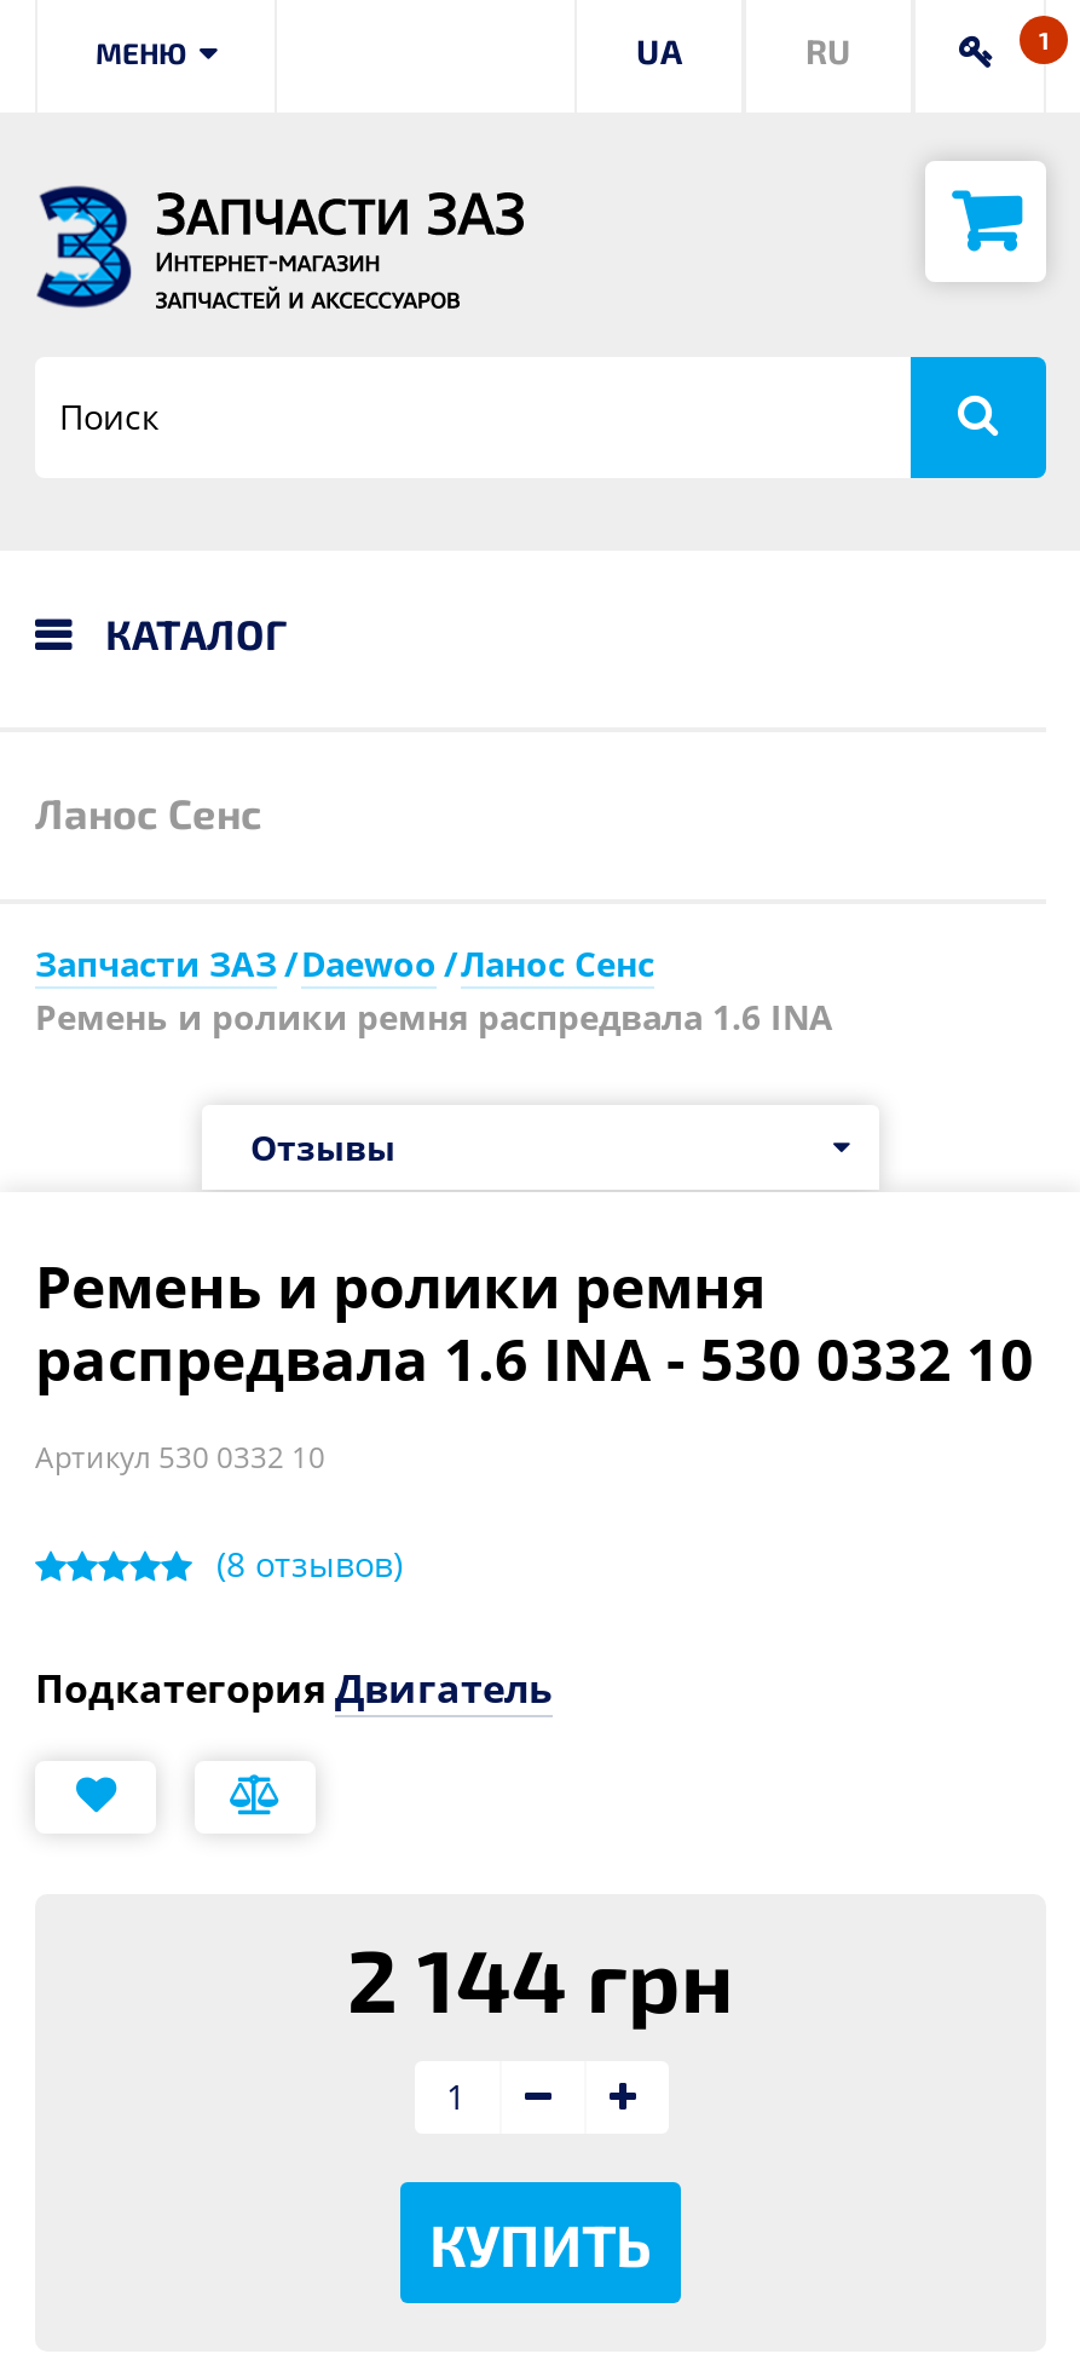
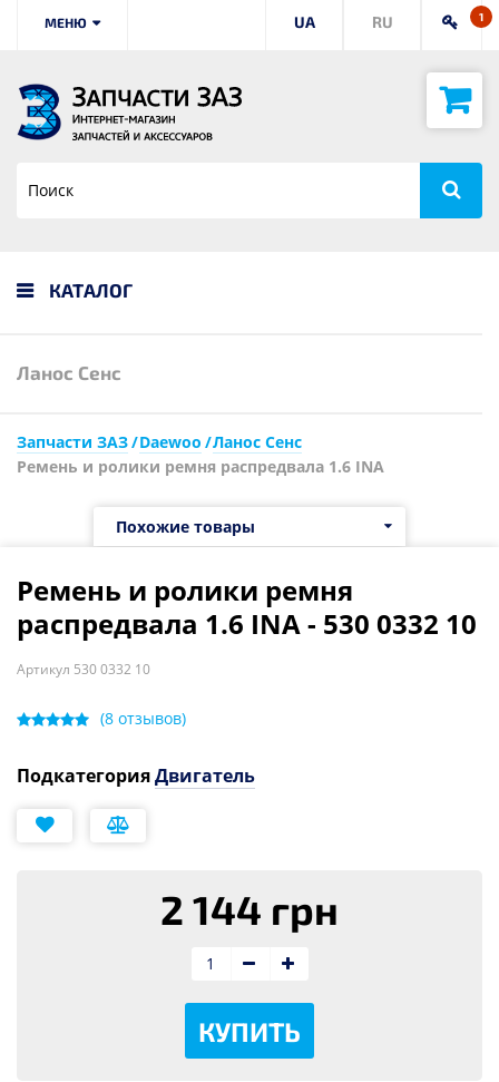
- Отзывы
+ Похожие товары
